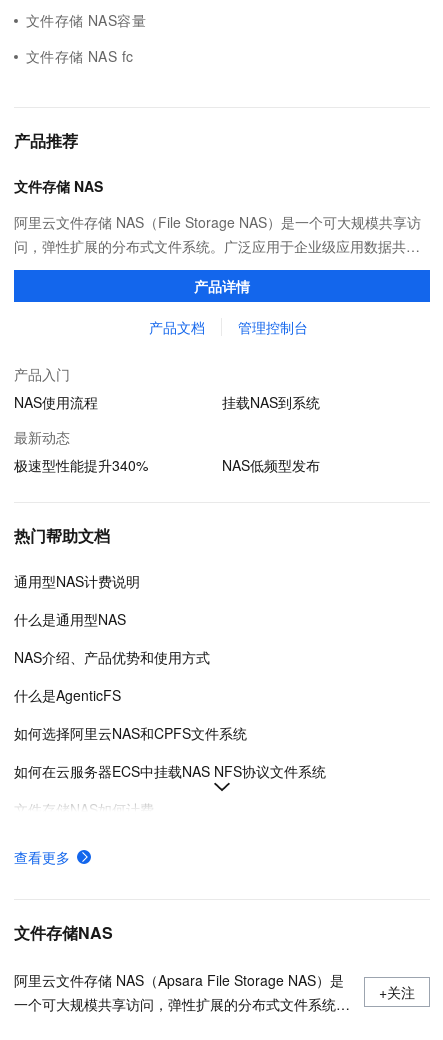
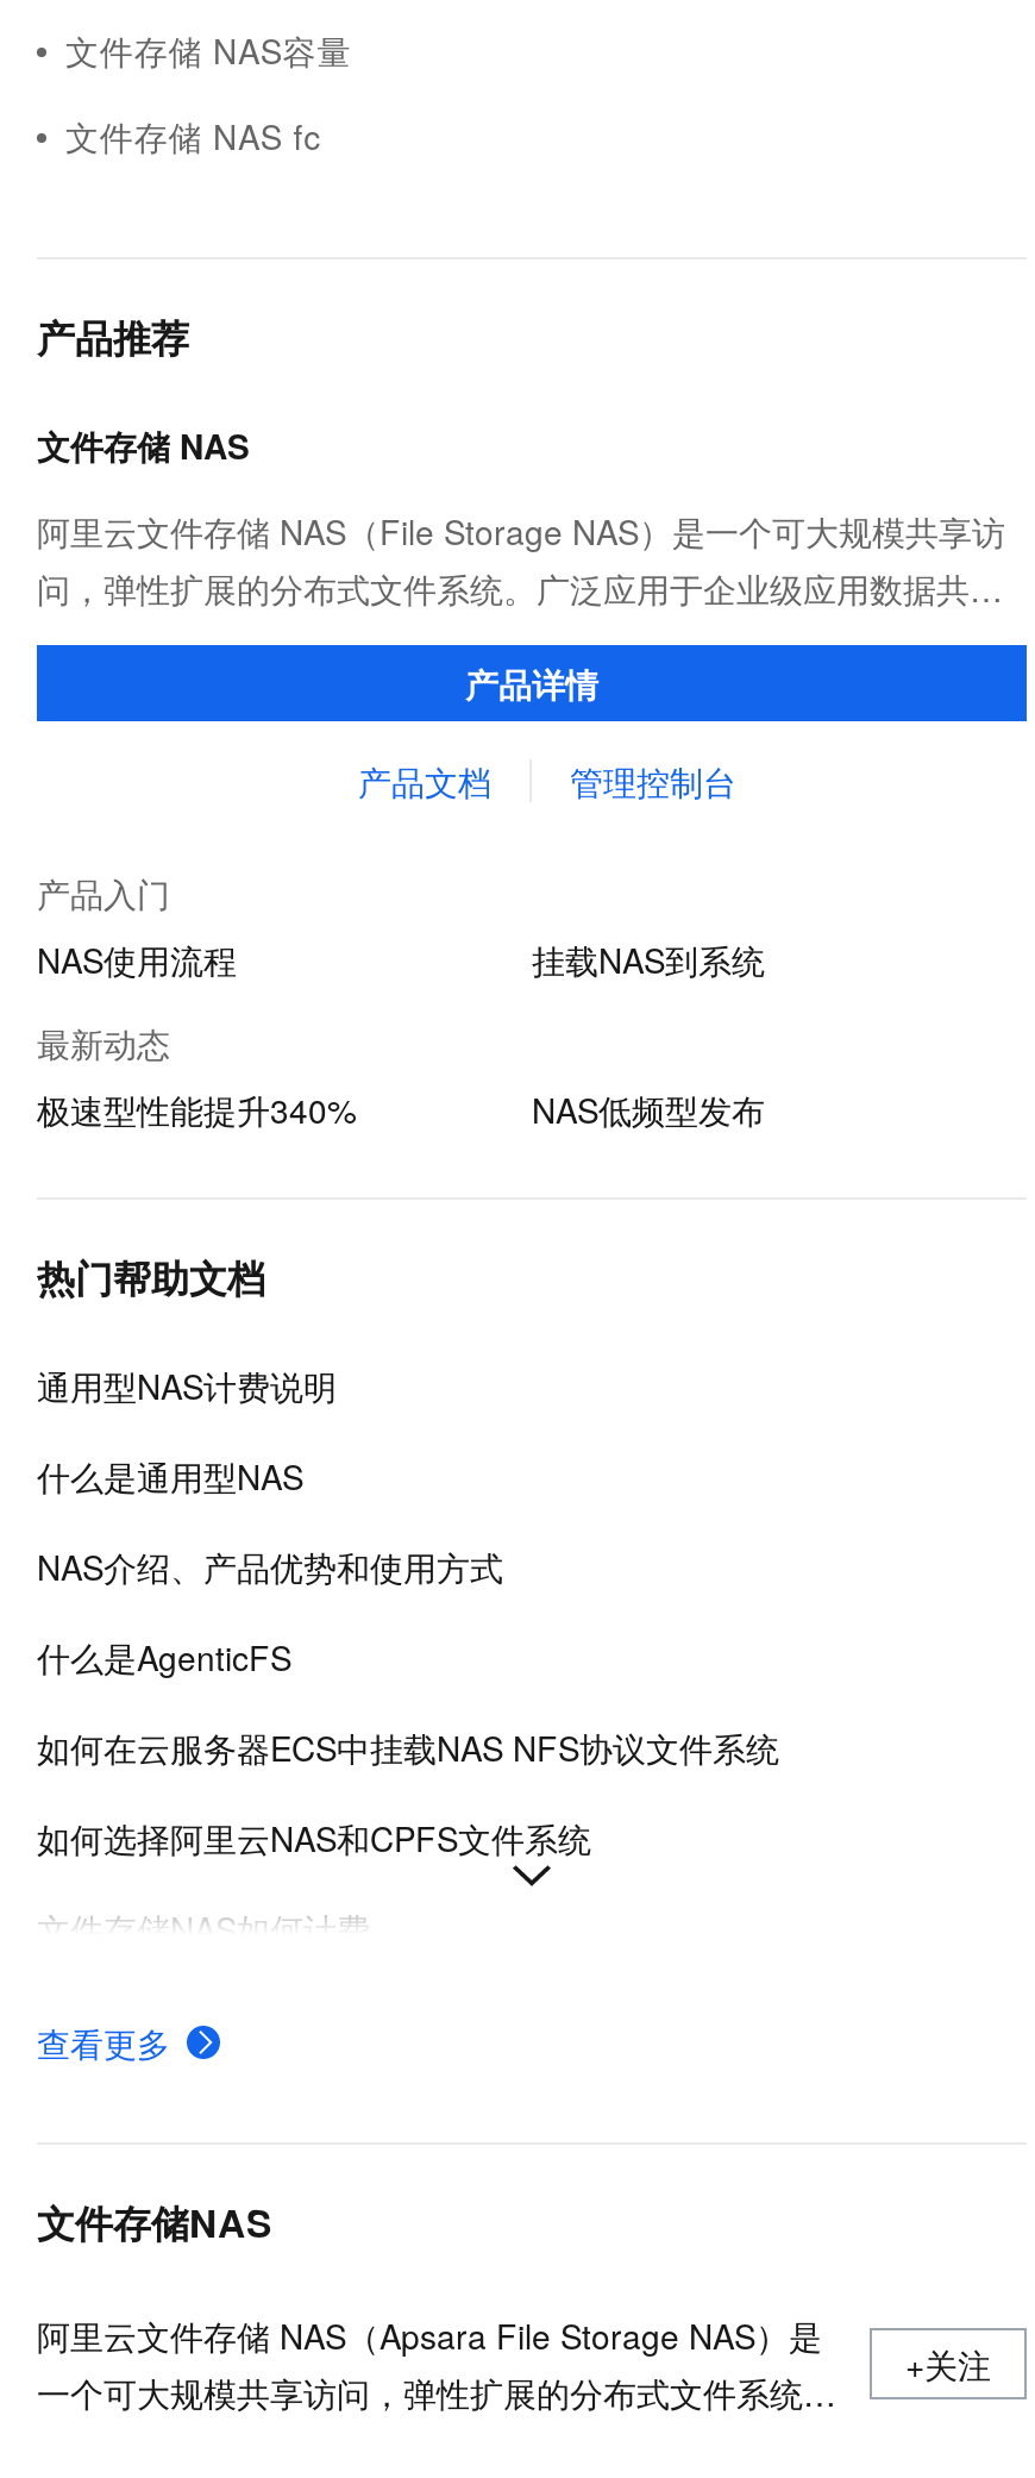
moved down: 如何选择阿里云NAS和CPFS文件系统

moved up: 如何在云服务器ECS中挂载NAS NFS协议文件系统
